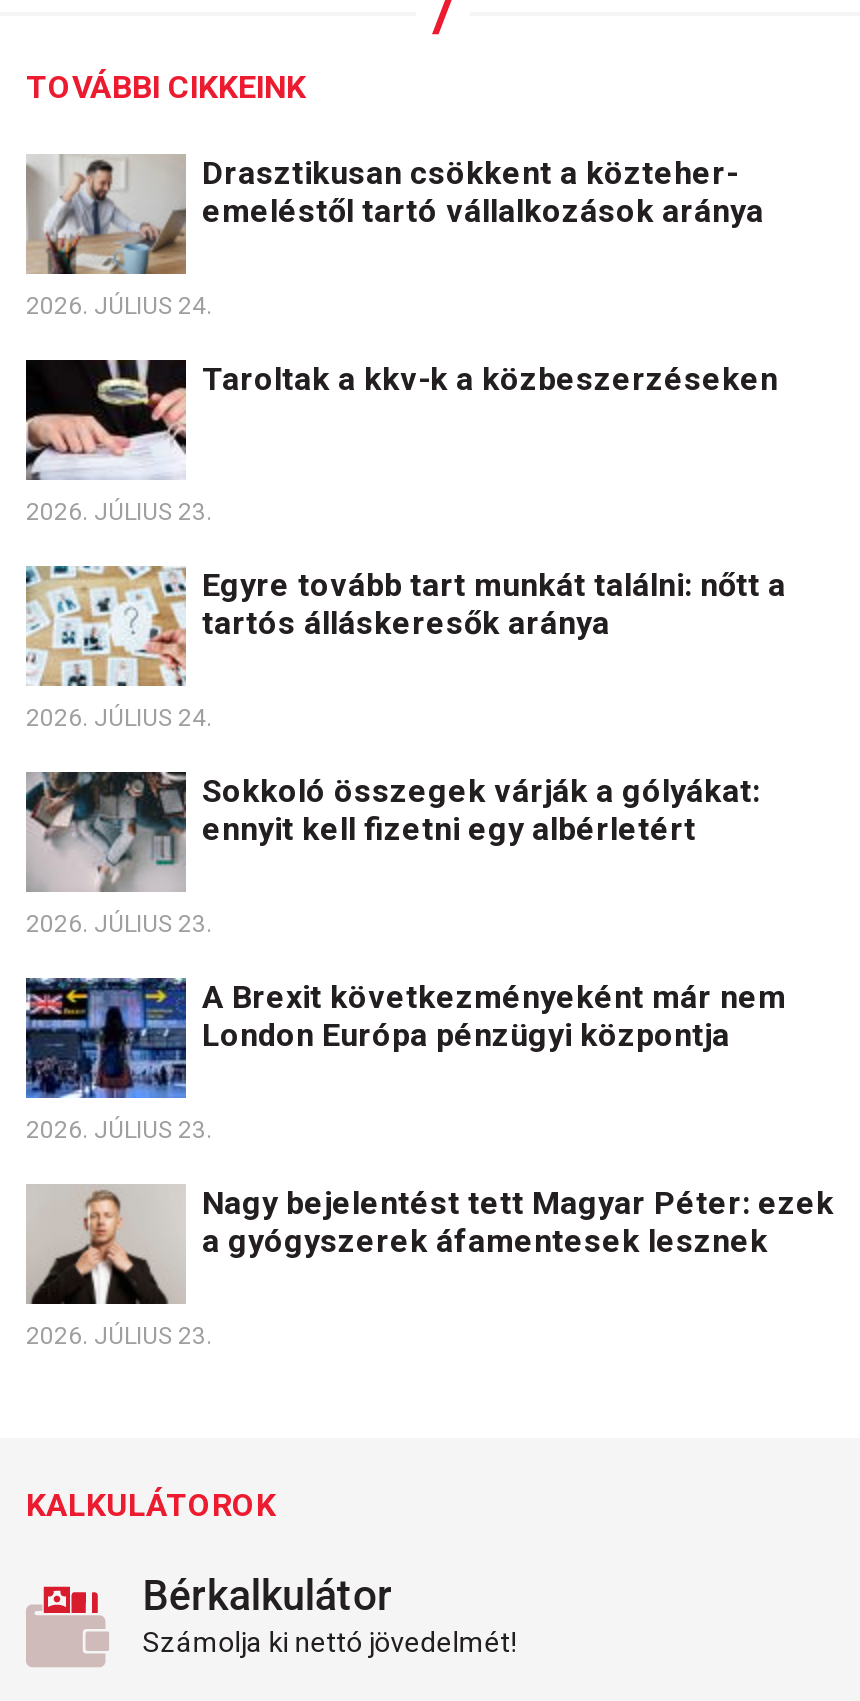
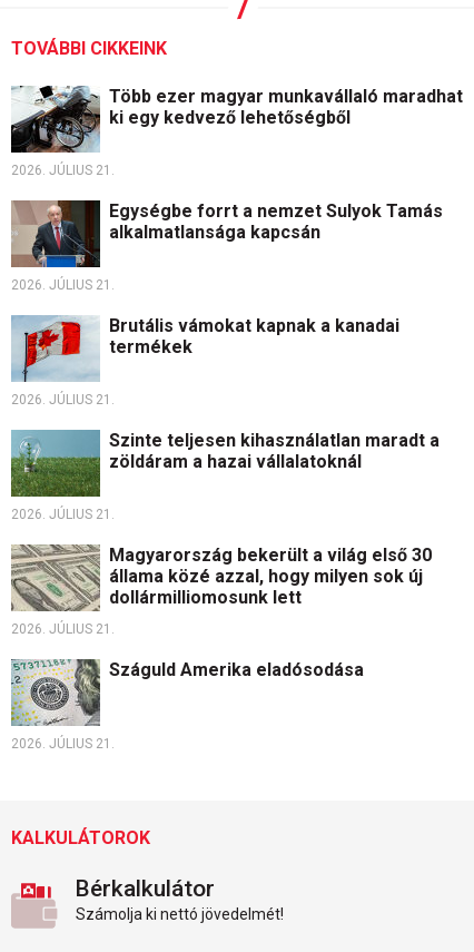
- [image]
- Drasztikusan csökkent a közteher-
- emeléstől tartó vállalkozások aránya
+ [image]
+ Több ezer magyar munkavállaló maradhat
+ ki egy kedvező lehetőségből

- 2026. JÚLIUS 24.
+ 2026. JÚLIUS 21.

- [image]
- Taroltak a kkv-k a közbeszerzéseken
+ [image]
+ Egységbe forrt a nemzet Sulyok Tamás
+ alkalmatlansága kapcsán

- 2026. JÚLIUS 23.
+ 2026. JÚLIUS 21.

- [image]
- Egyre tovább tart munkát találni: nőtt a
- tartós álláskeresők aránya
+ [image]
+ Brutális vámokat kapnak a kanadai
+ termékek

- 2026. JÚLIUS 24.
+ 2026. JÚLIUS 21.

- [image]
- Sokkoló összegek várják a gólyákat:
- ennyit kell fizetni egy albérletért
+ [image]
+ Szinte teljesen kihasználatlan maradt a
+ zöldáram a hazai vállalatoknál

- 2026. JÚLIUS 23.
+ 2026. JÚLIUS 21.

- [image]
- 2026. JÚLIUS 23.
+ [image]
+ 2026. JÚLIUS 21.

- A Brexit következményeként már nem
- London Európa pénzügyi központja
+ Magyarország bekerült a világ első 30
+ állama közé azzal, hogy milyen sok új
+ dollármilliomosunk lett

- [image]
- 2026. JÚLIUS 23.
+ [image]
+ 2026. JÚLIUS 21.

- Nagy bejelentést tett Magyar Péter: ezek
- a gyógyszerek áfamentesek lesznek
+ Száguld Amerika eladósodása
